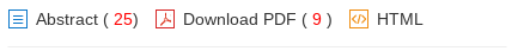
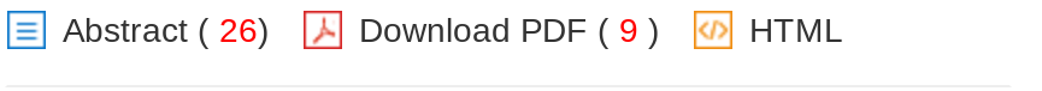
- Abstract (25)
+ Abstract (26)
